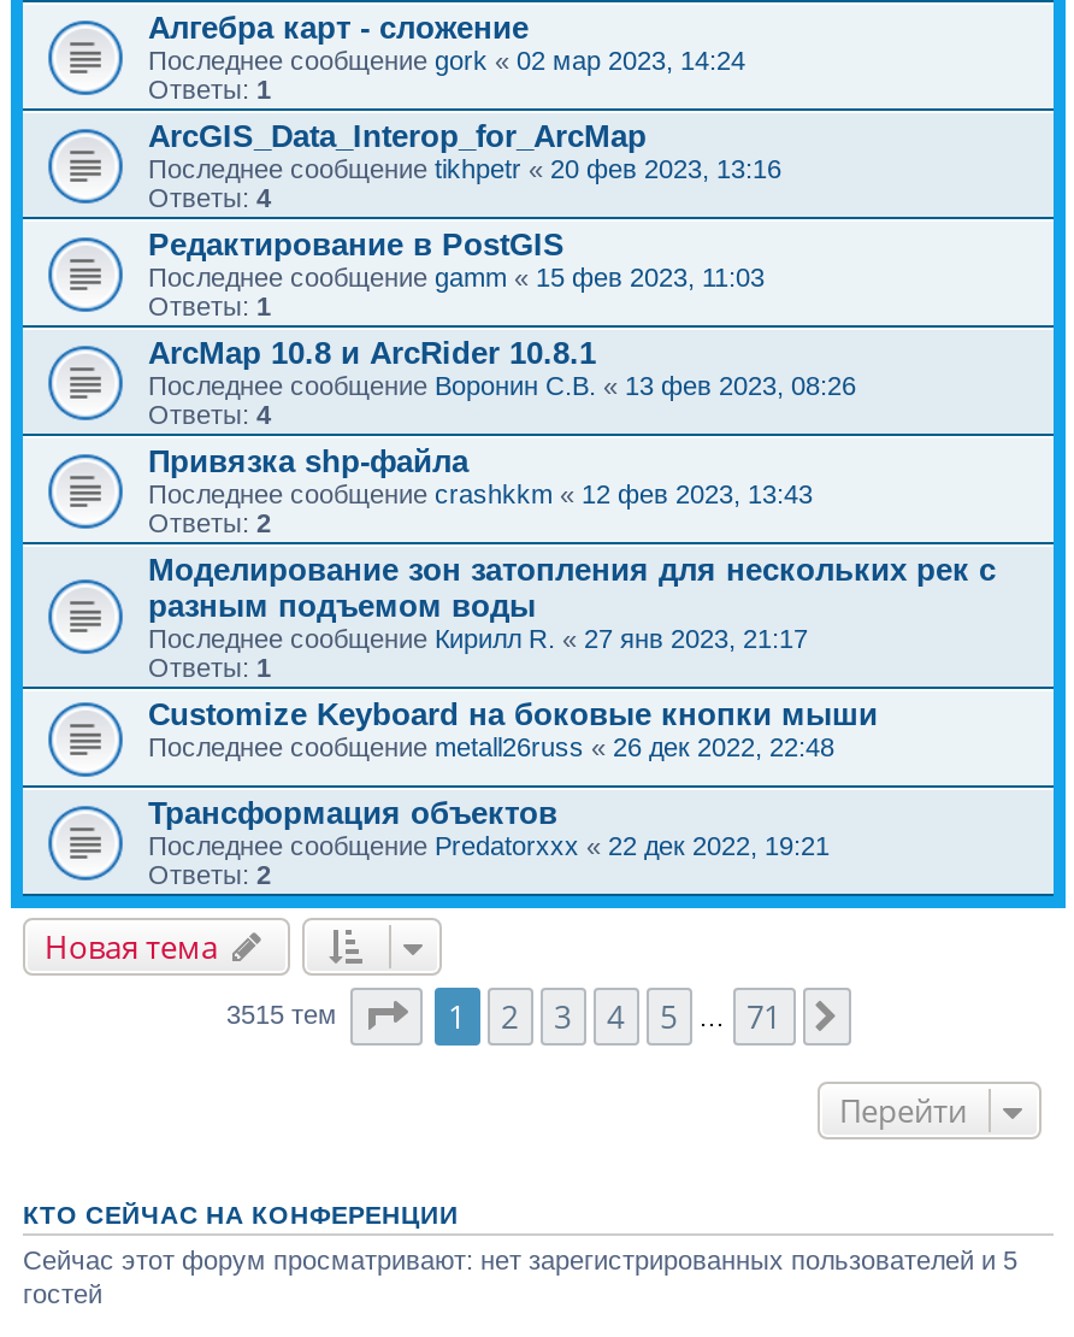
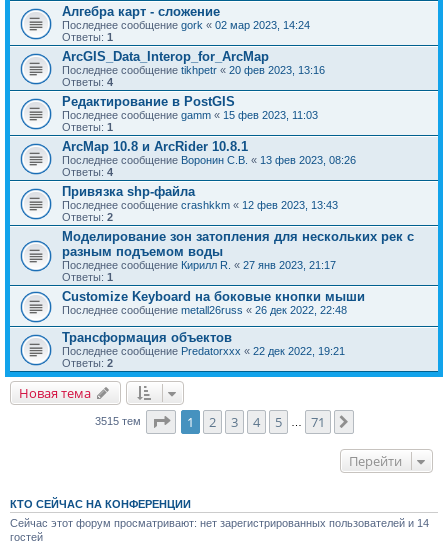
- Сейчас этот форум просматривают: нет зарегистрированных пользователей и 5
+ Сейчас этот форум просматривают: нет зарегистрированных пользователей и 14
